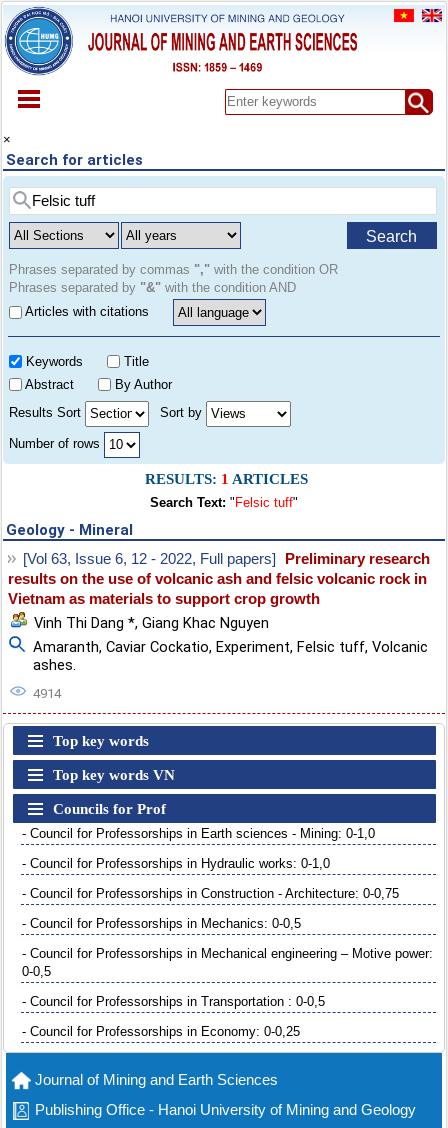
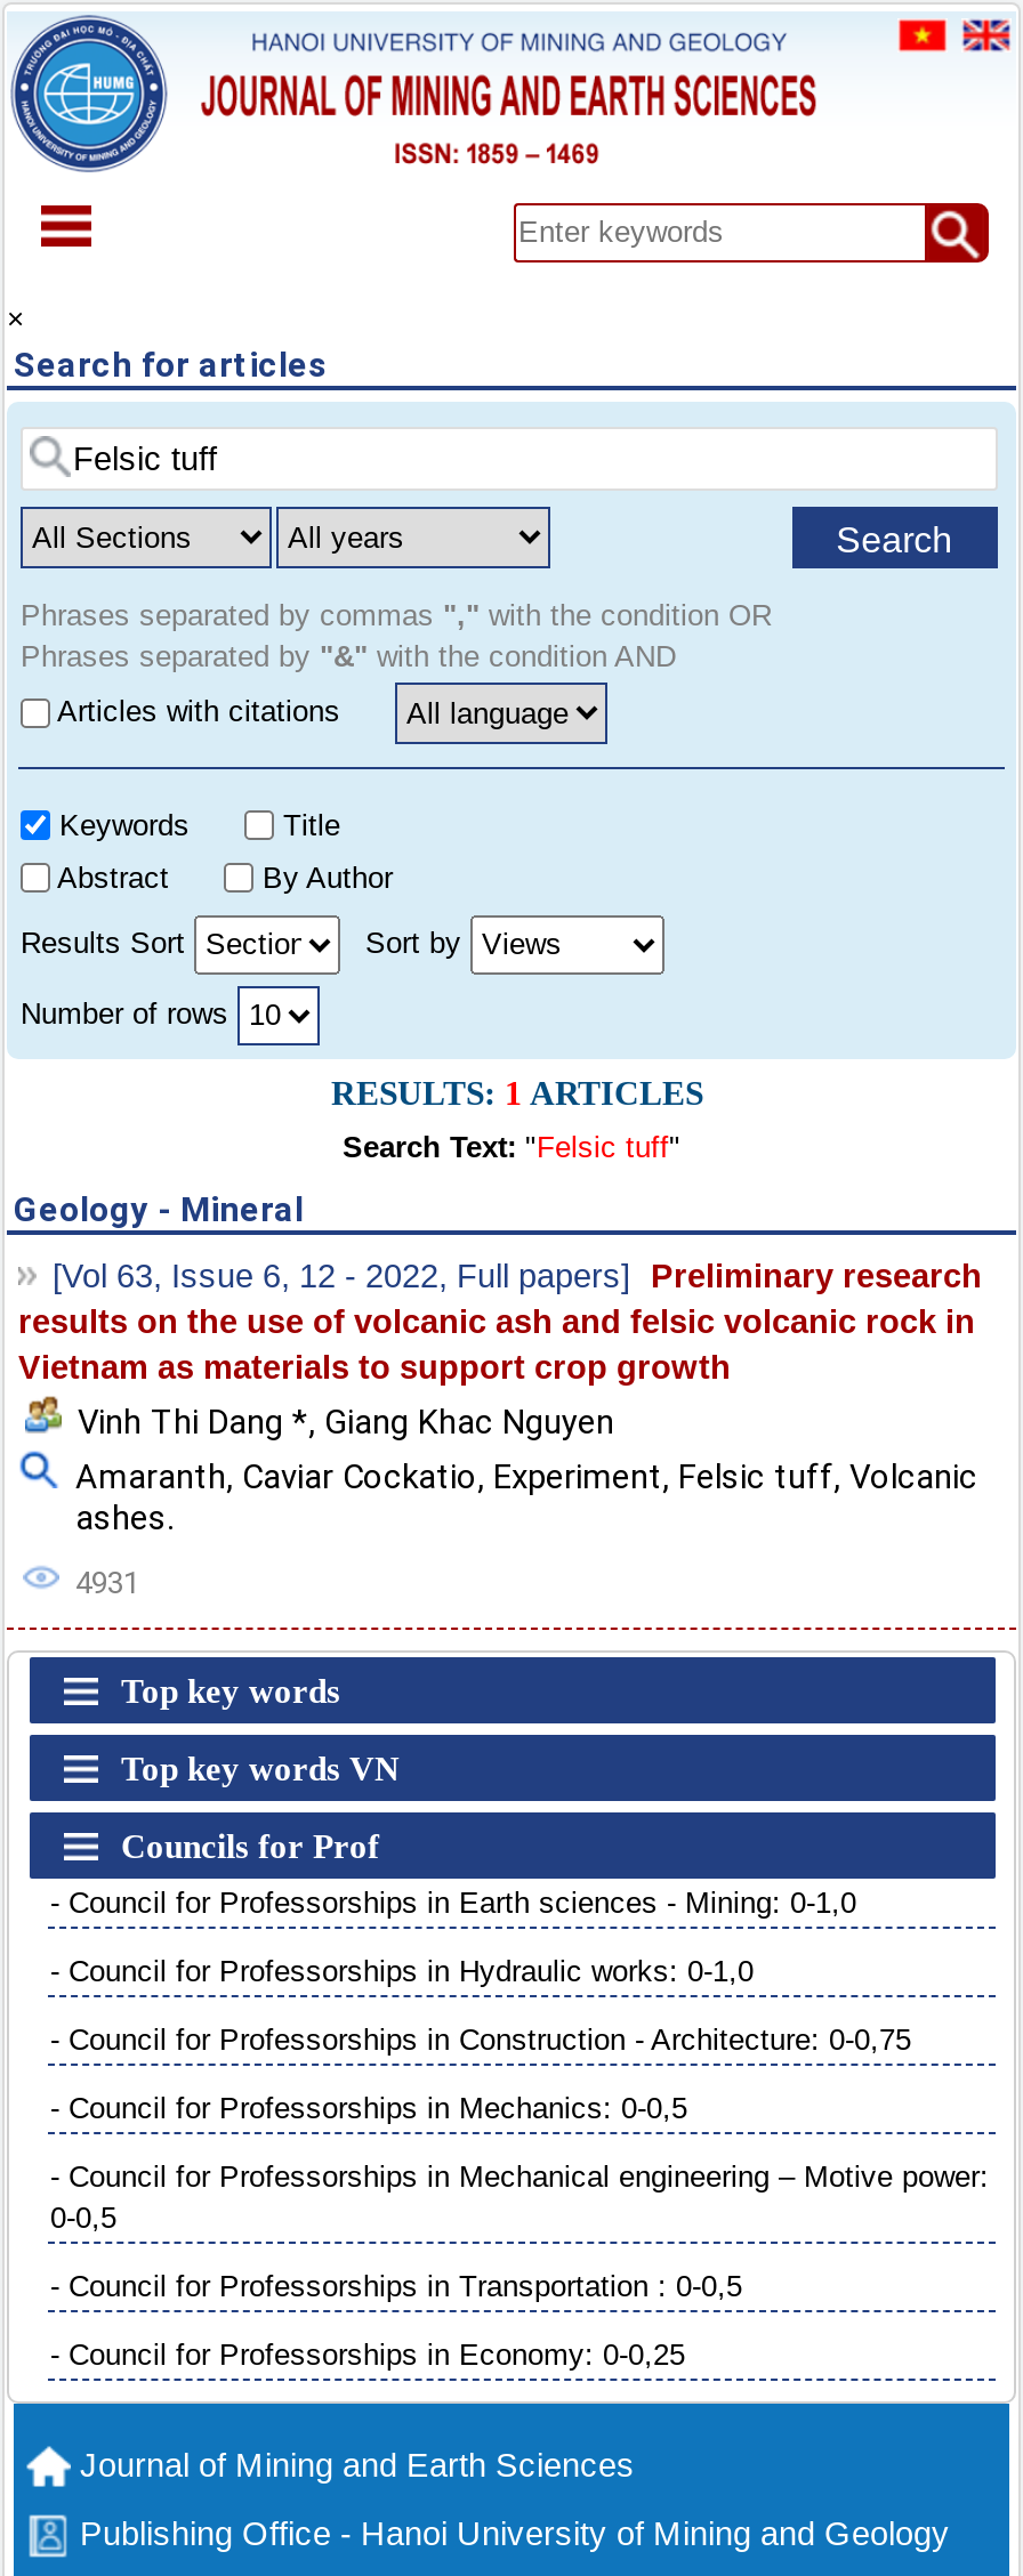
- 4914
+ 4931
